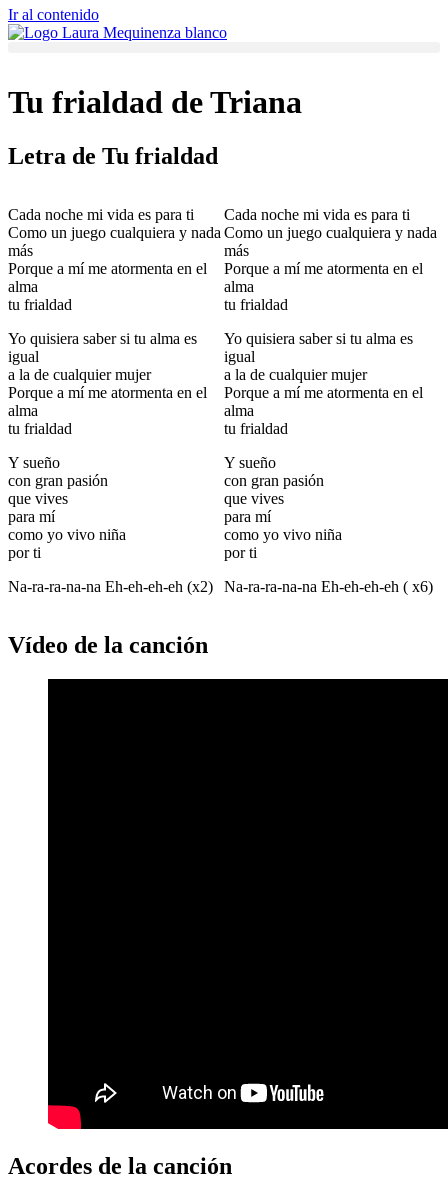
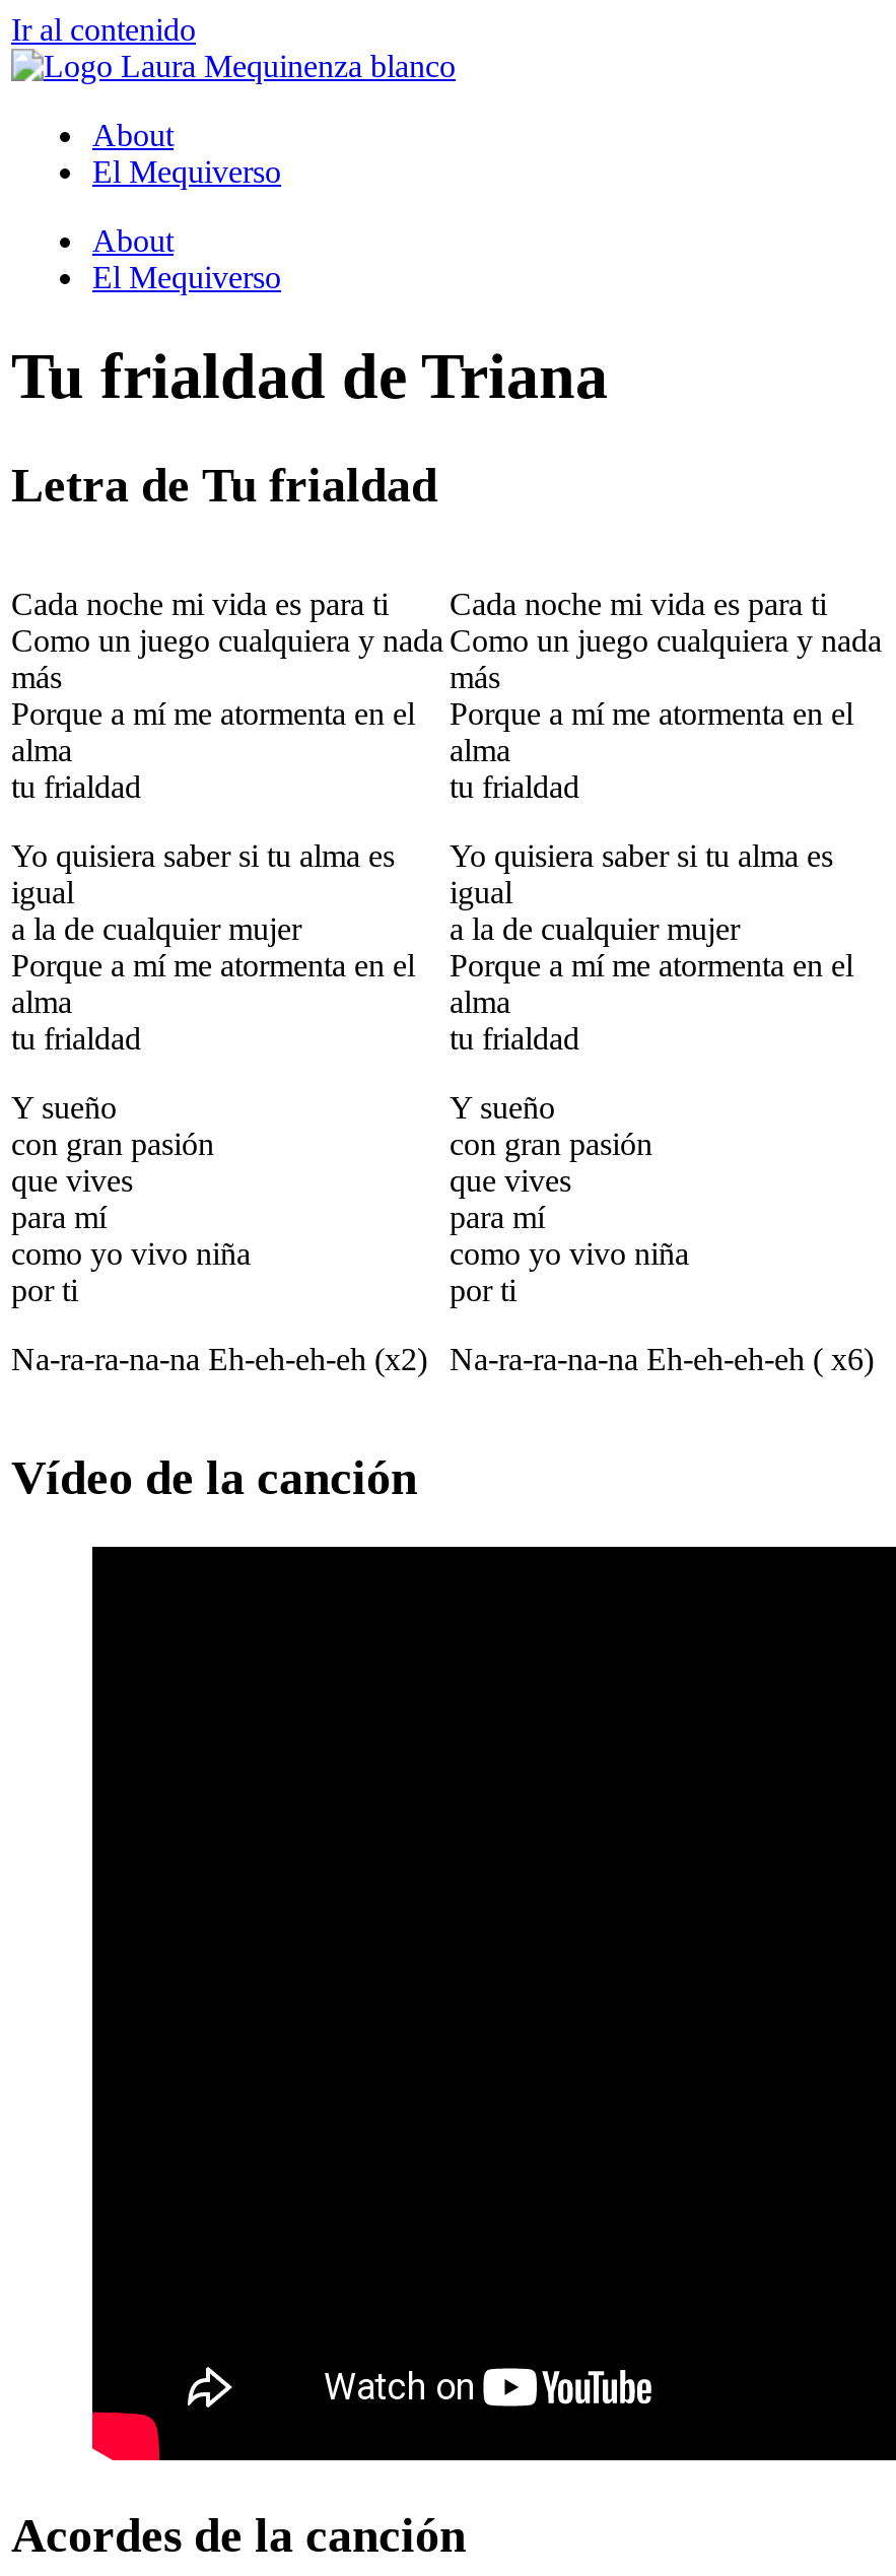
+ About
+ El Mequiverso
+ About
+ El Mequiverso
